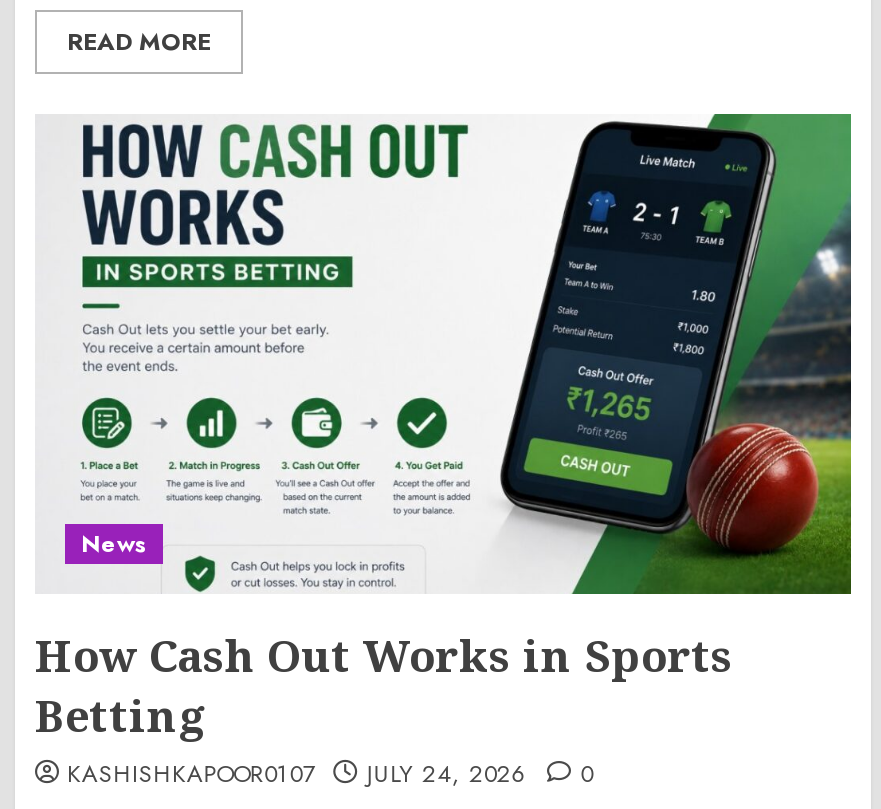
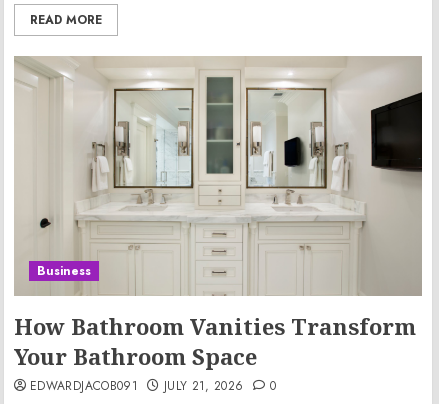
- [image]
- News
+ [image]
+ Business

- How Cash Out Works in Sports
- Betting
- KASHISHKAPOOR0107
- JULY 24, 2026
+ How Bathroom Vanities Transform
+ Your Bathroom Space
+ EDWARDJACOB091
+ JULY 21, 2026
